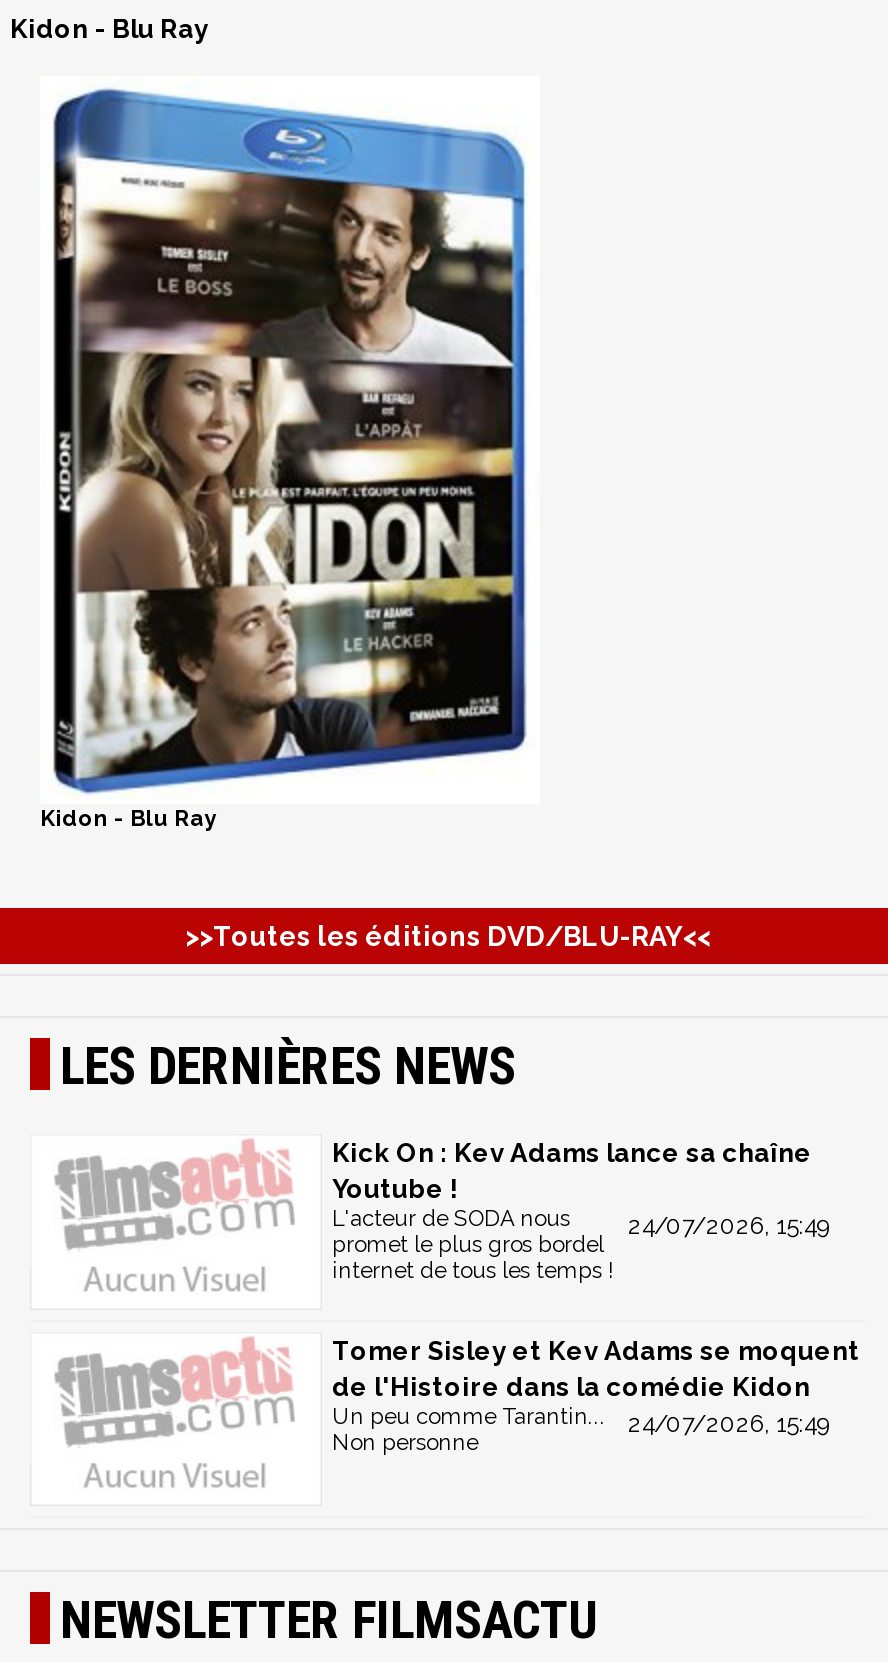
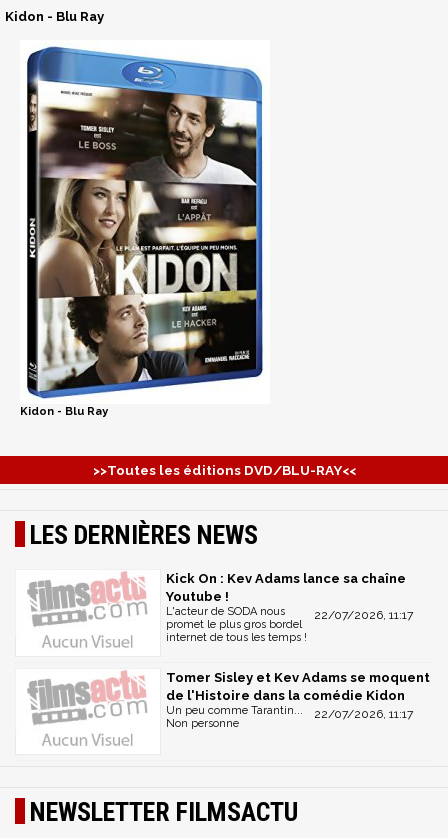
- 24/07/2026, 15:49
+ 22/07/2026, 11:17

- Un peu comme Tarantin... 24/07/2026, 15:49
+ Un peu comme Tarantin... 22/07/2026, 11:17
